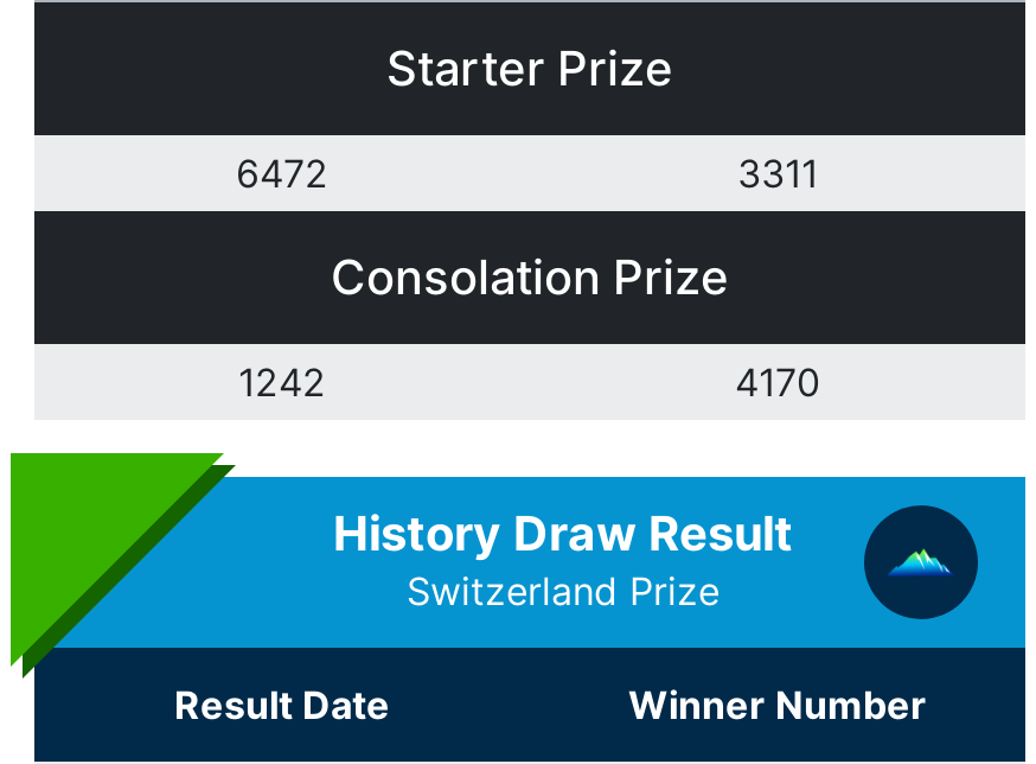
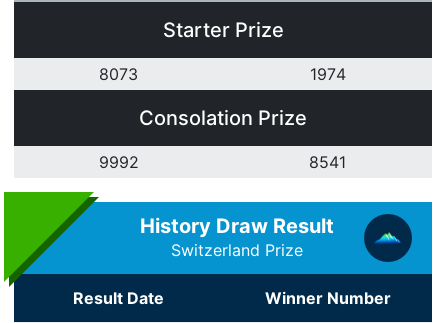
- 6472
+ 8073

- 3311
+ 1974

- 1242
+ 9992

- 4170
+ 8541
